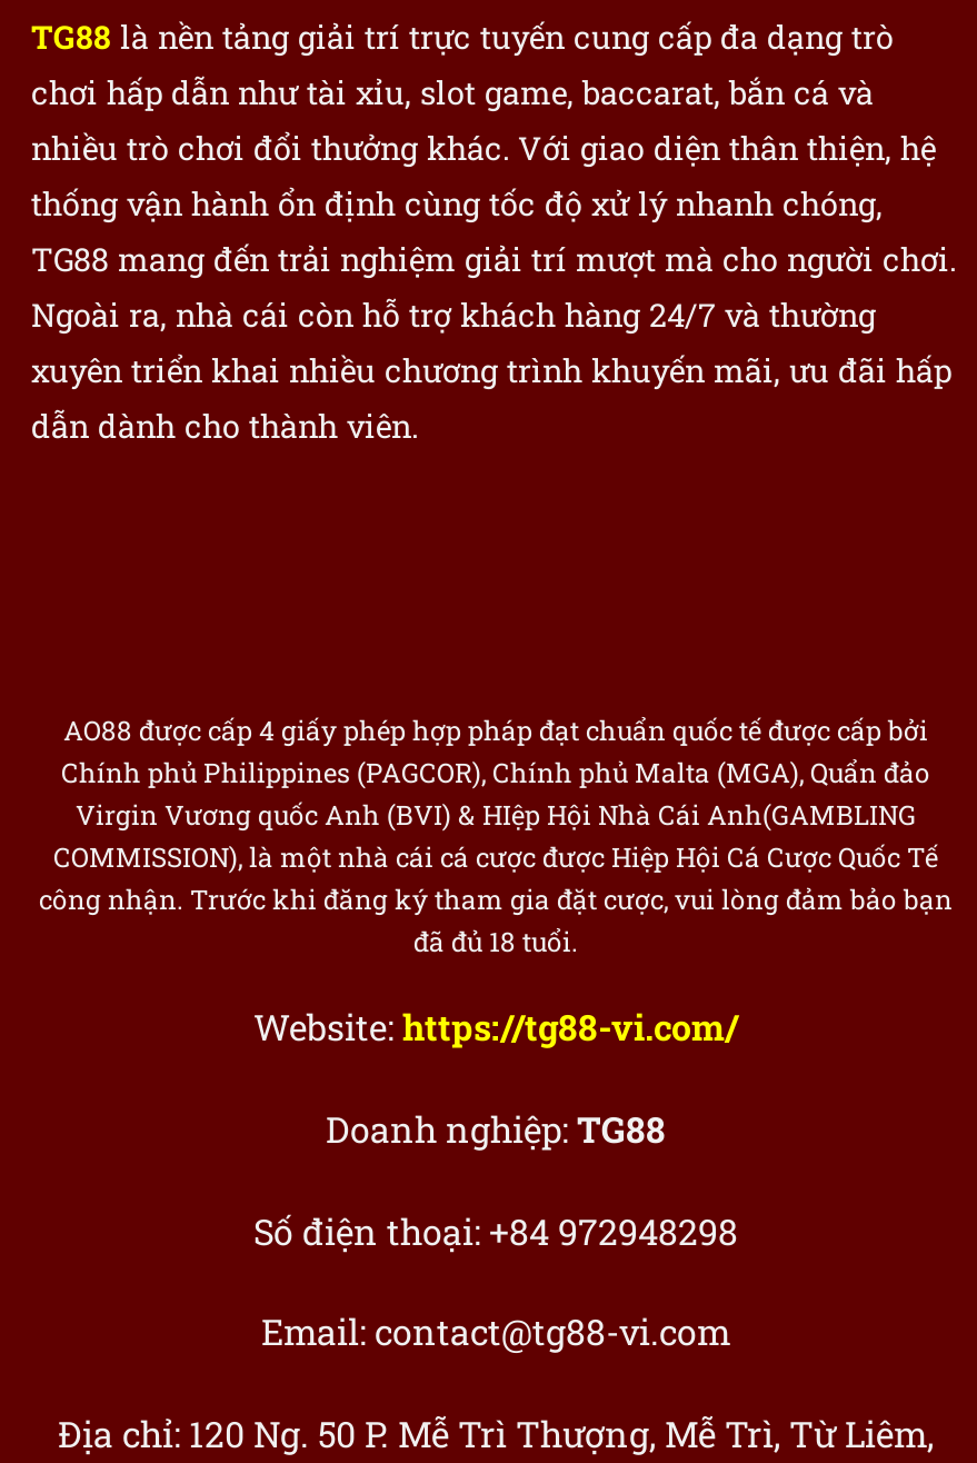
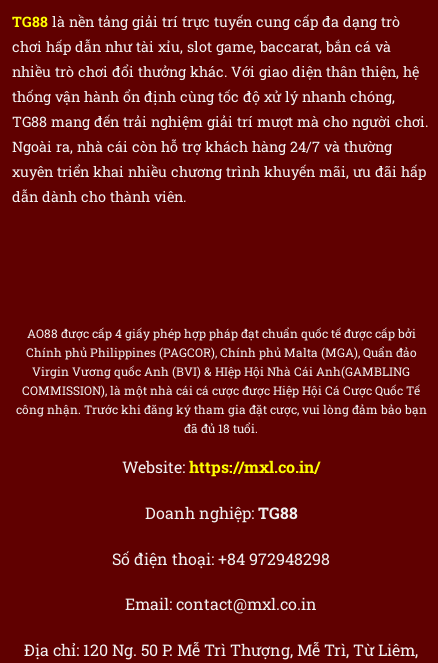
- Website: https://tg88-vi.com/
+ Website: https://mxl.co.in/

- Email: contact@tg88-vi.com
+ Email: contact@mxl.co.in
